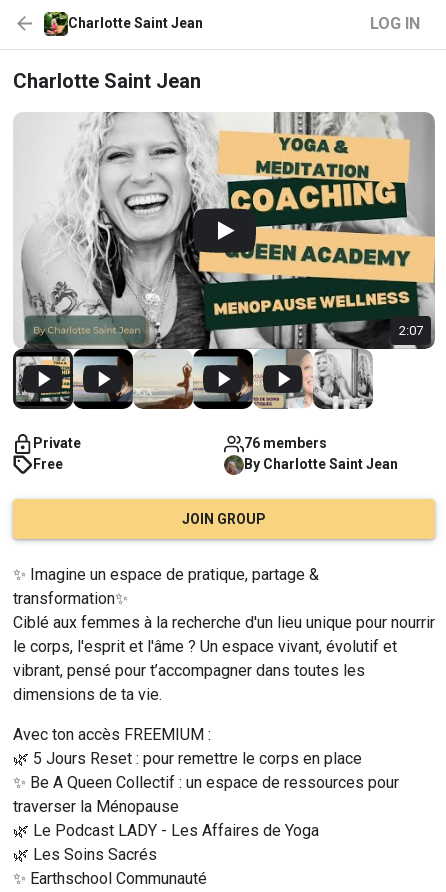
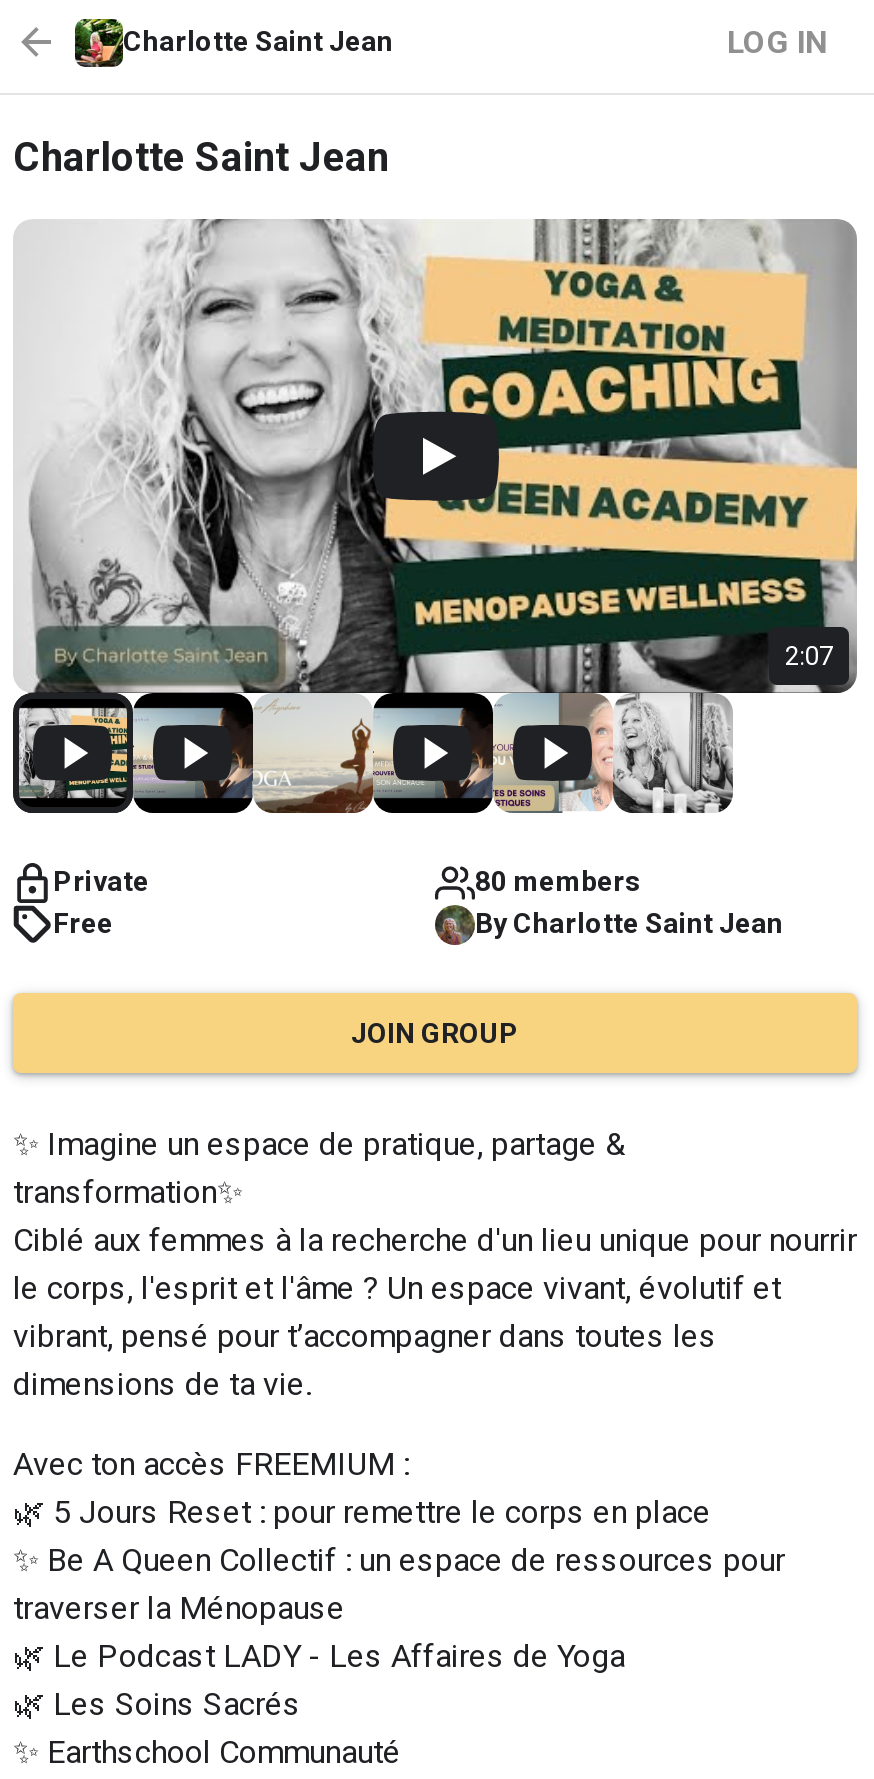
- 76 members
+ 80 members
